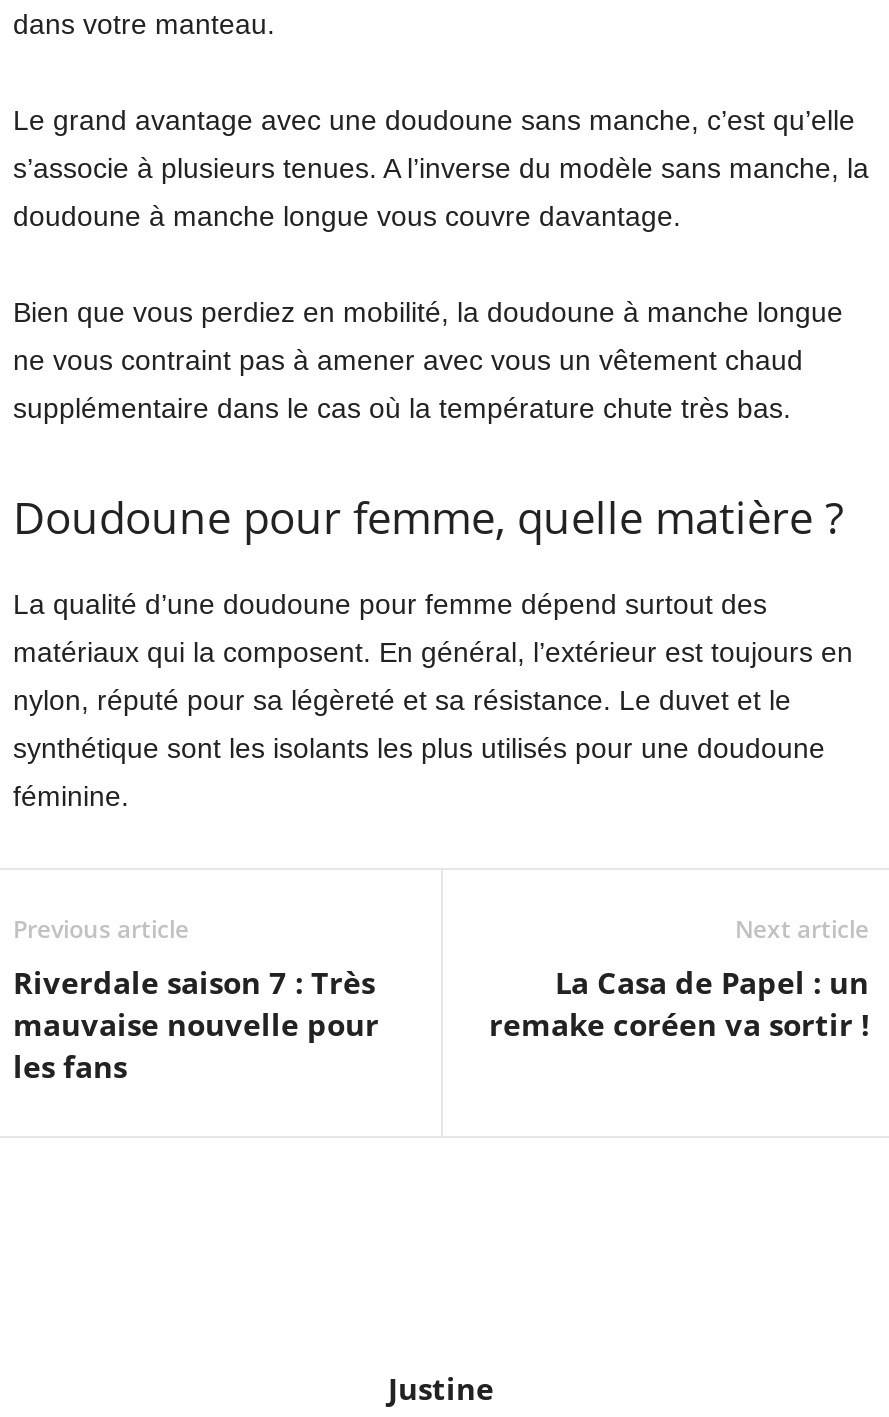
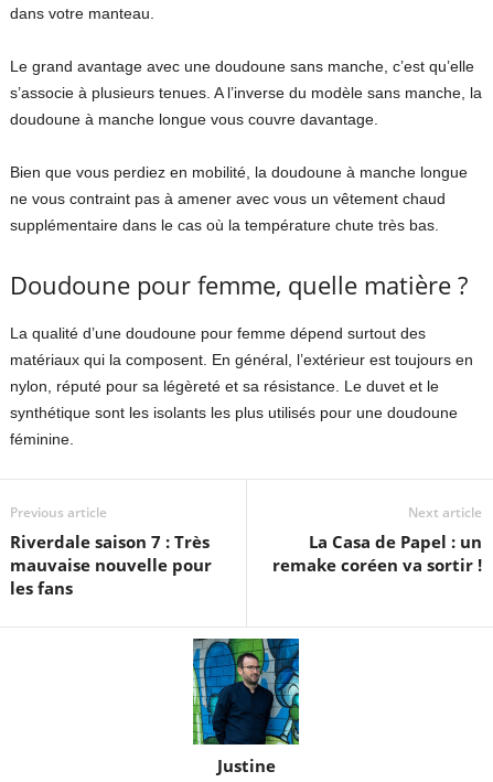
+ [image]
